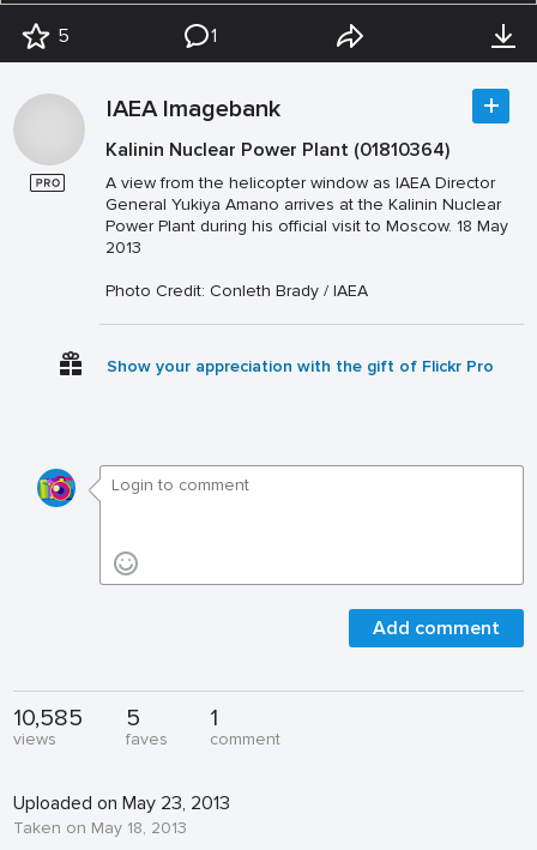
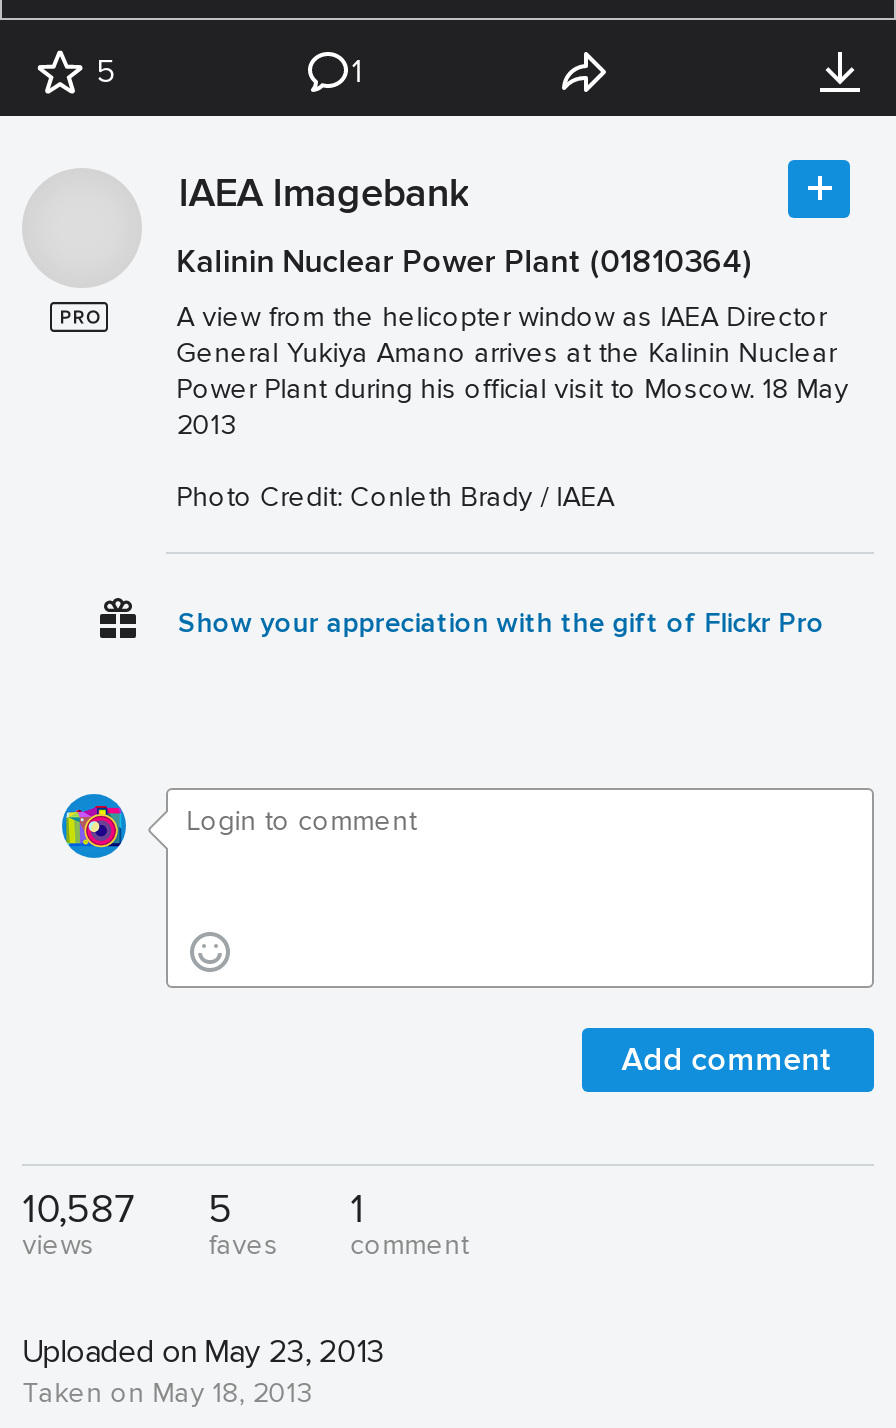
- 10,585 5
+ 10,587 5
